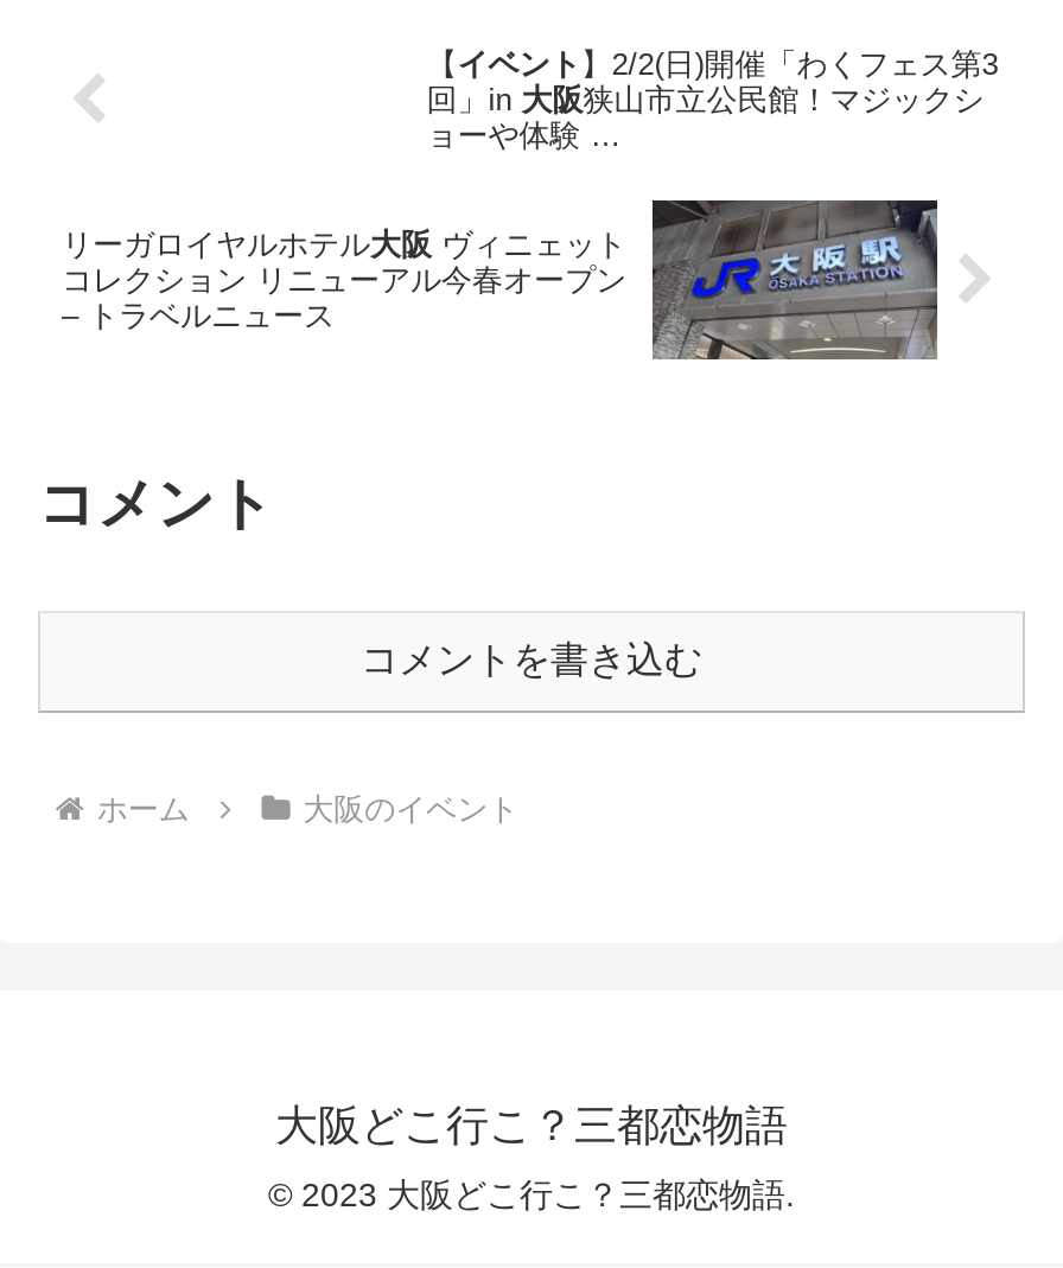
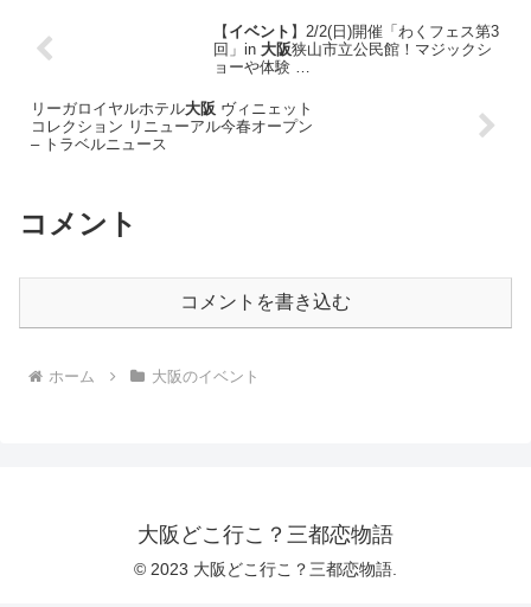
- [image]
